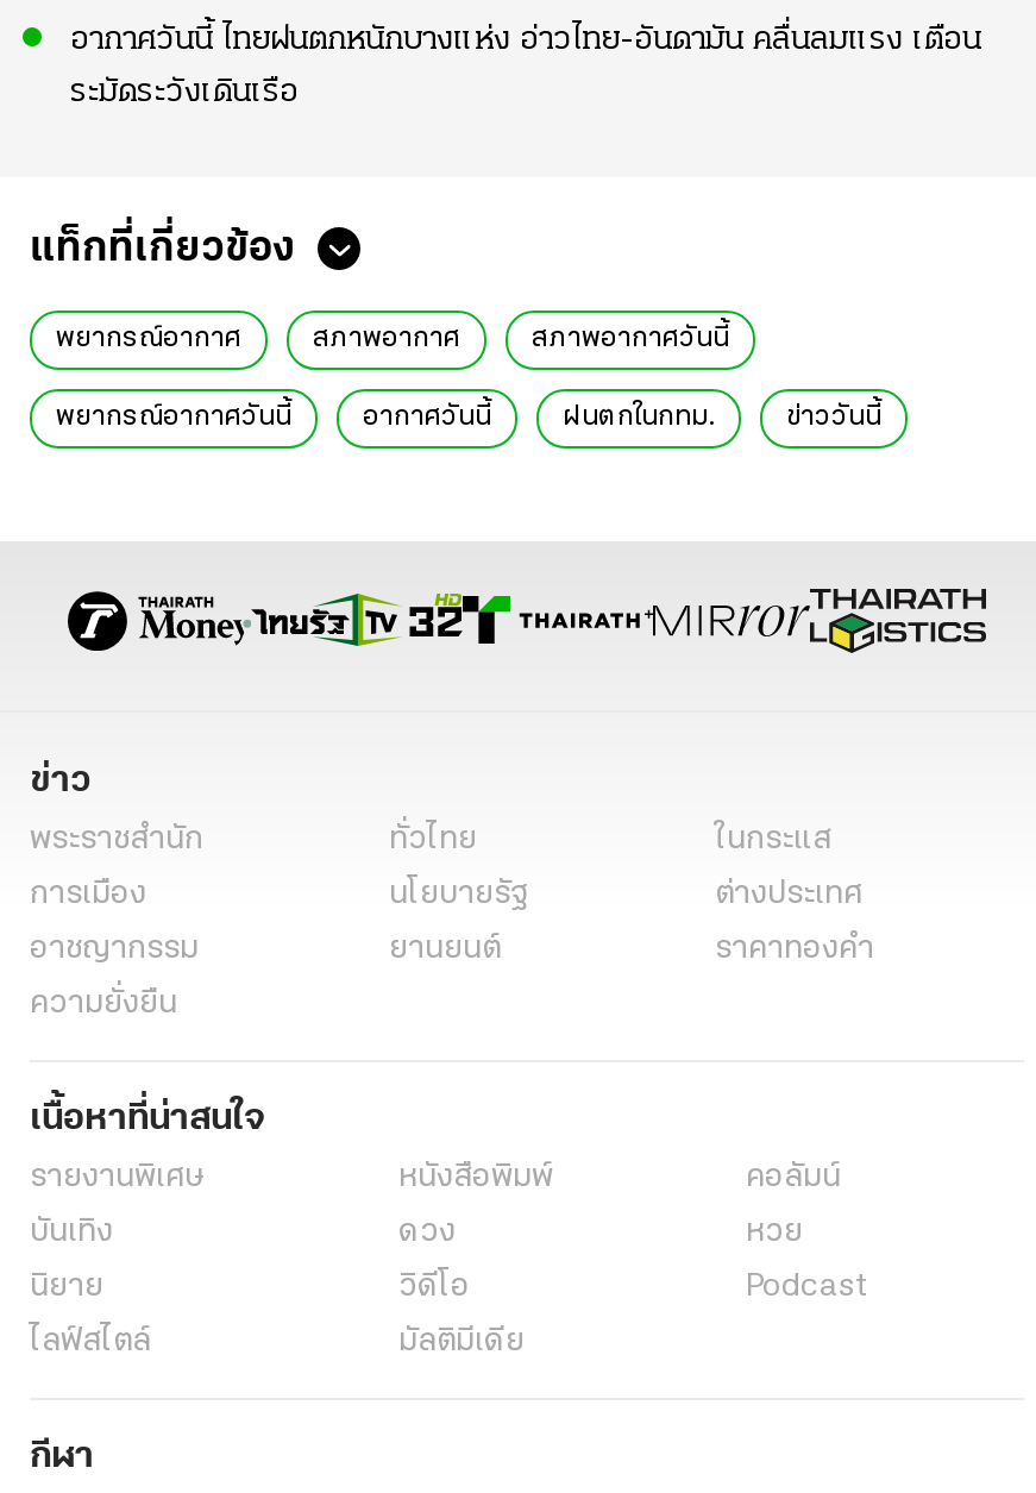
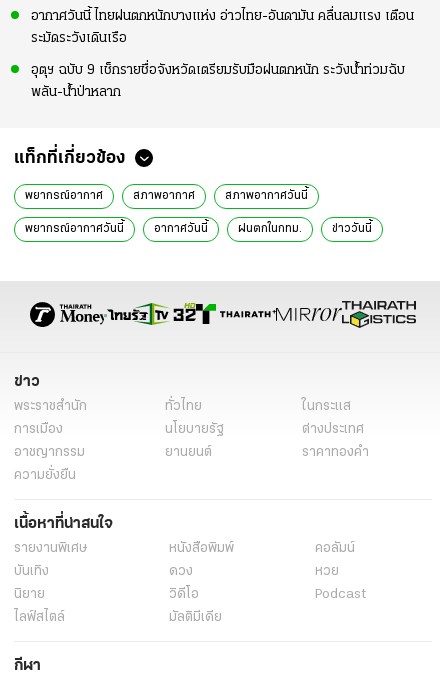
+ อุตุฯ ฉบับ 9 เช็กรายชื่อจังหวัดเตรียมรับมือฝนตกหนัก ระวังน้ำท่วมฉับ
+ พลัน-น้ำป่าหลาก
